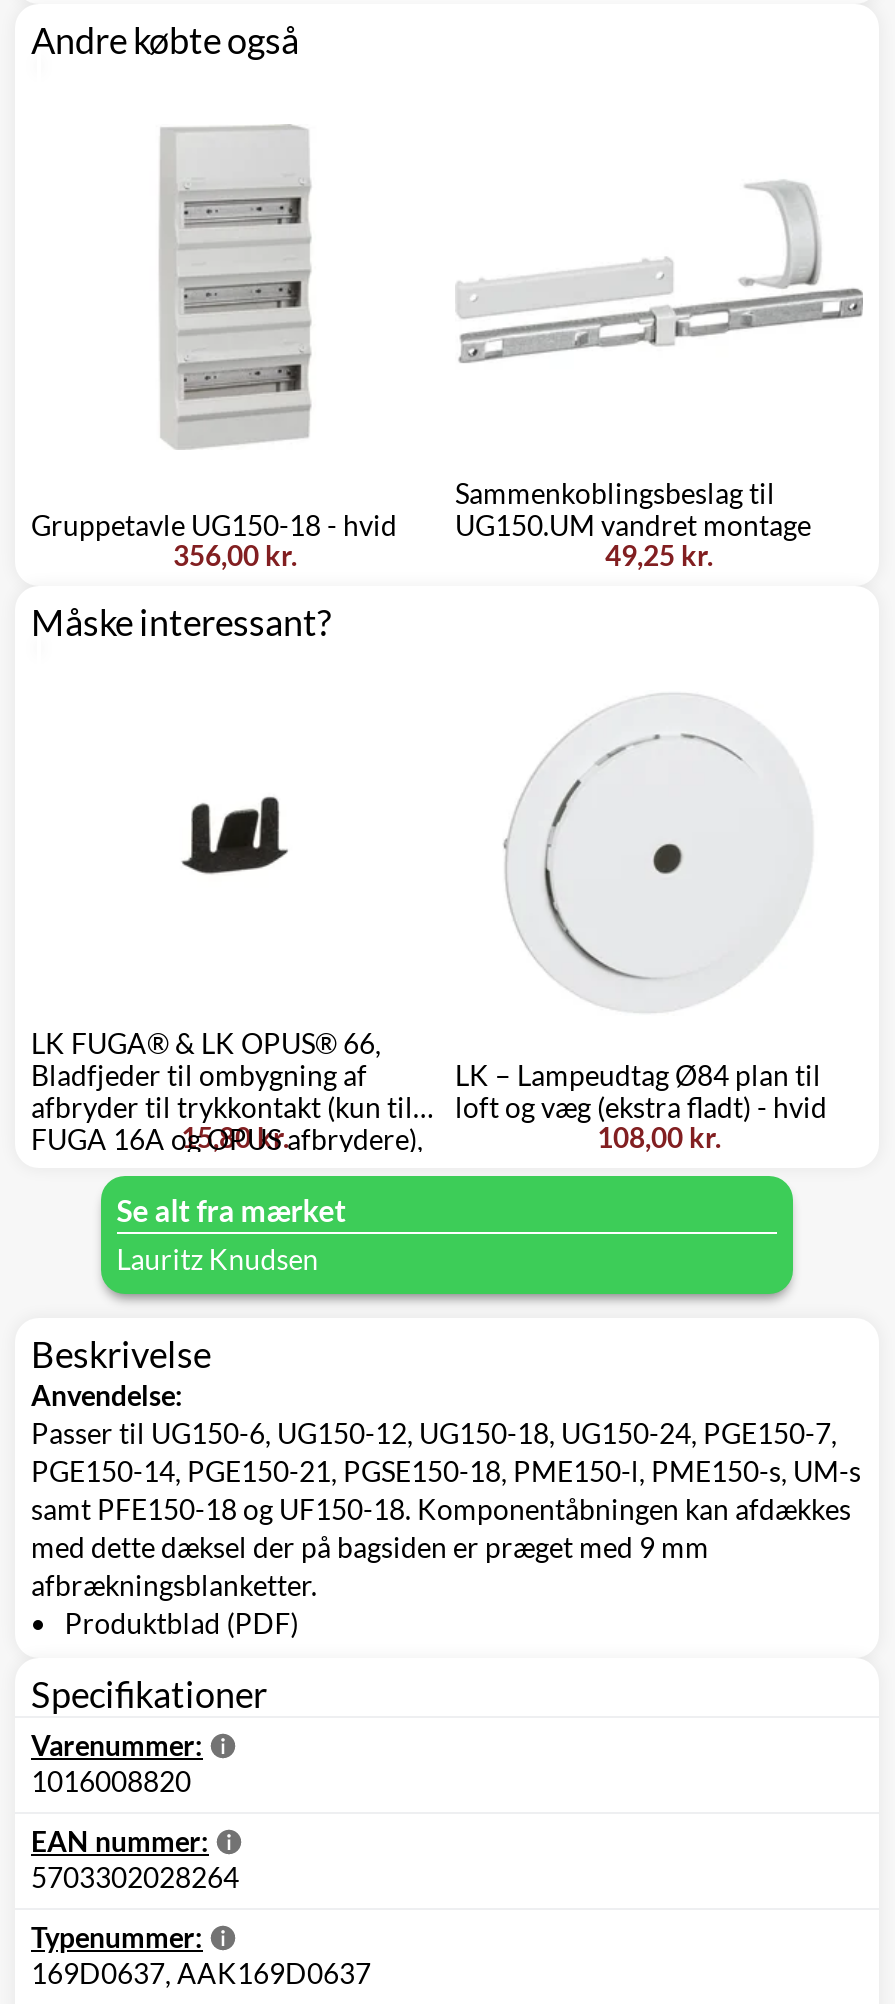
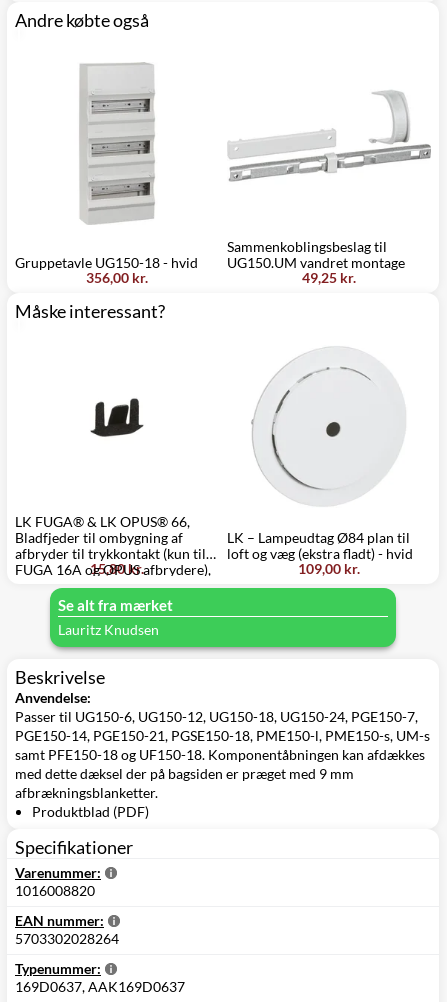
- 108,00 kr.
+ 109,00 kr.
